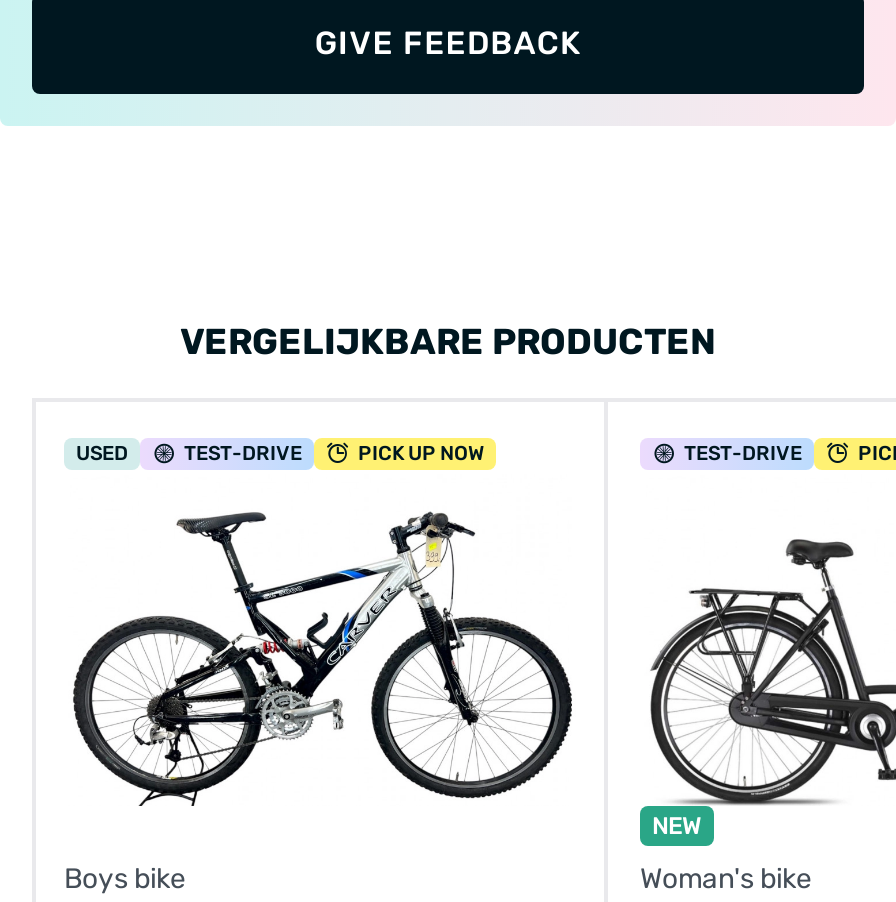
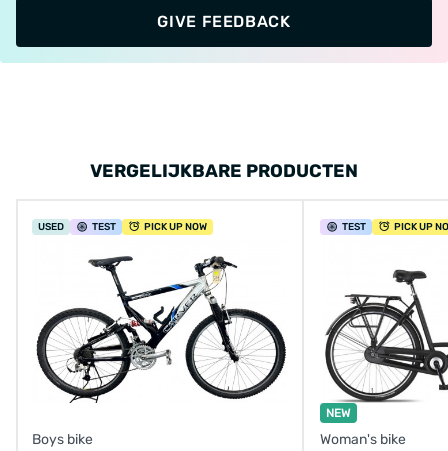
- TEST-DRIVE
+ TEST

- TEST-DRIVE
+ TEST
